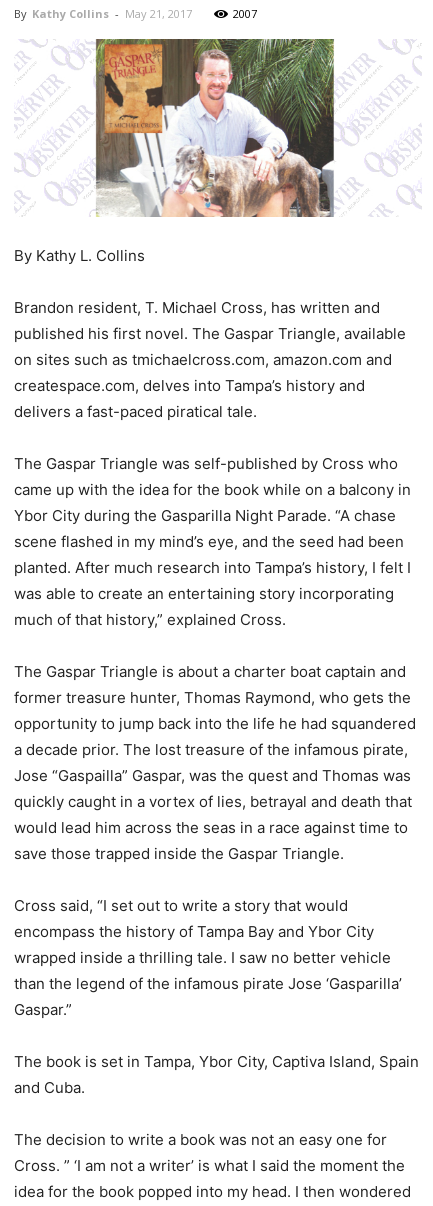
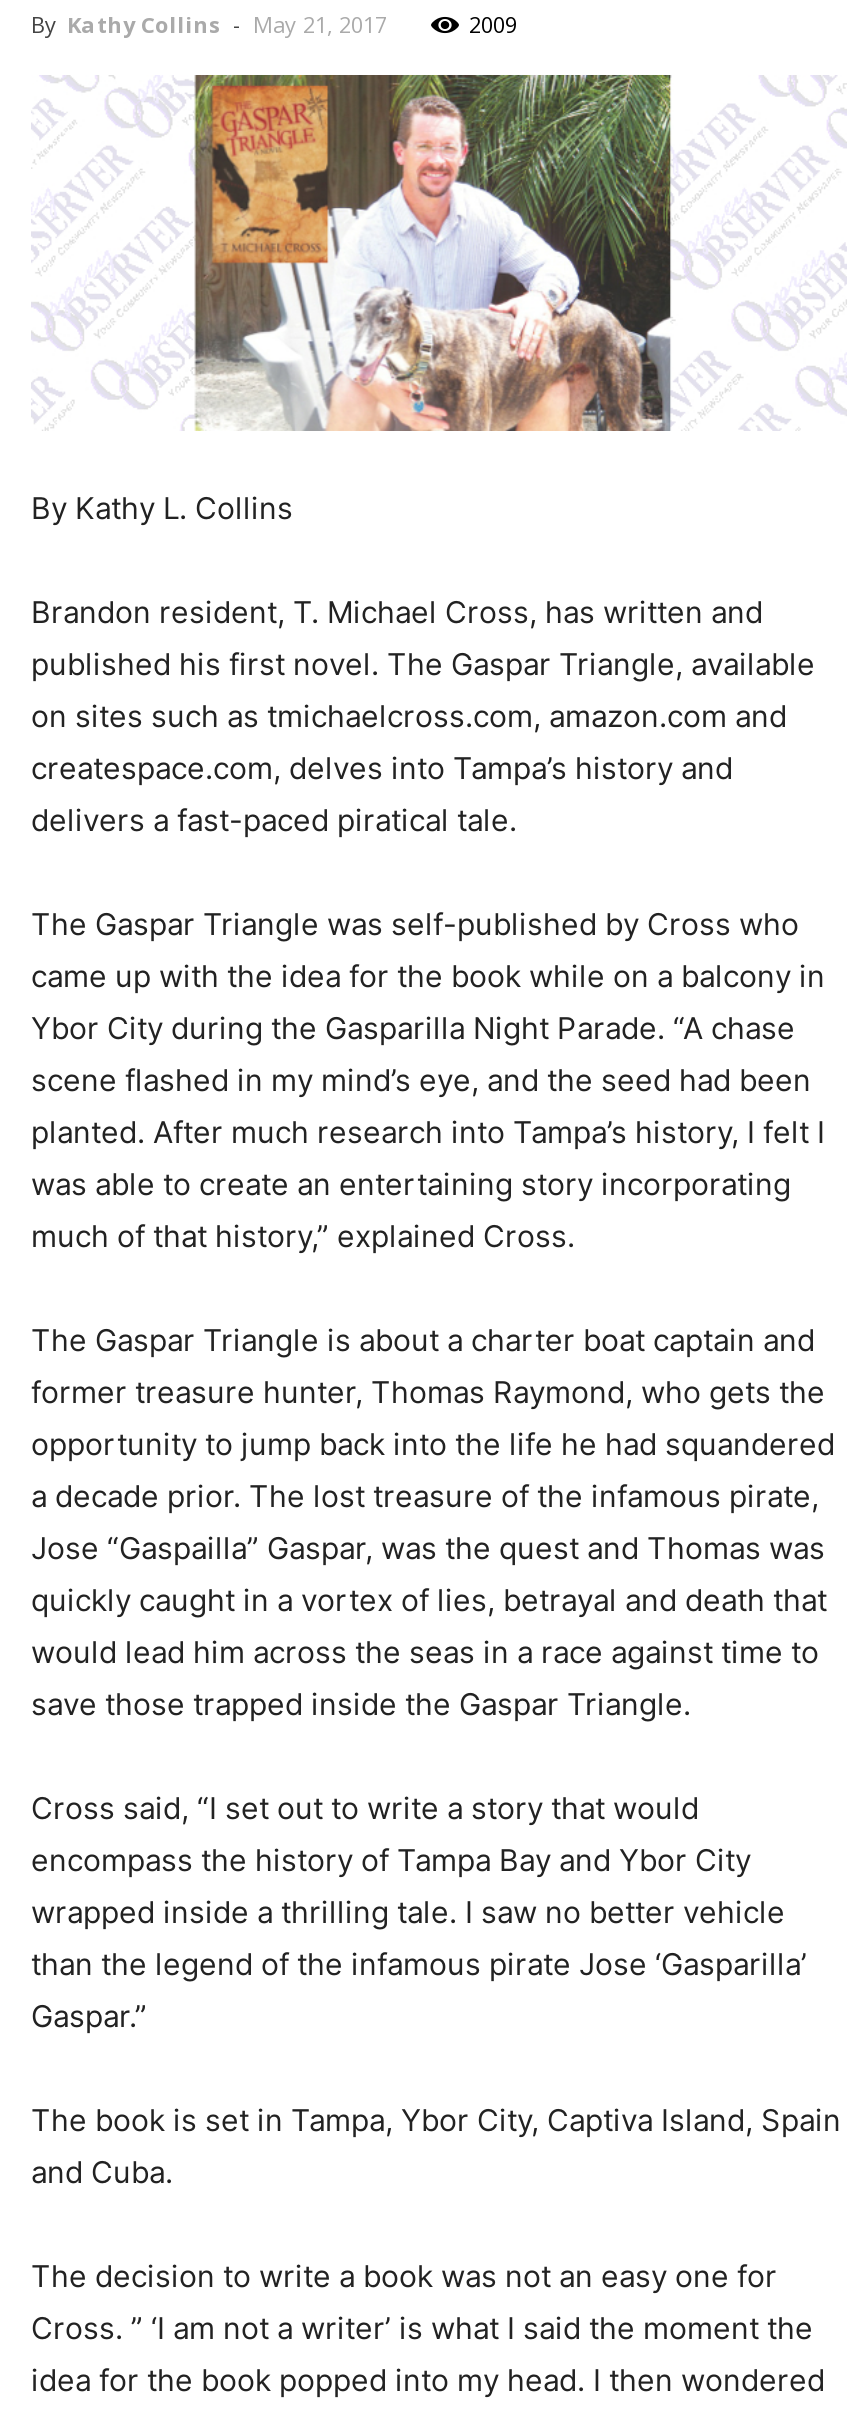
- 2007
+ 2009
